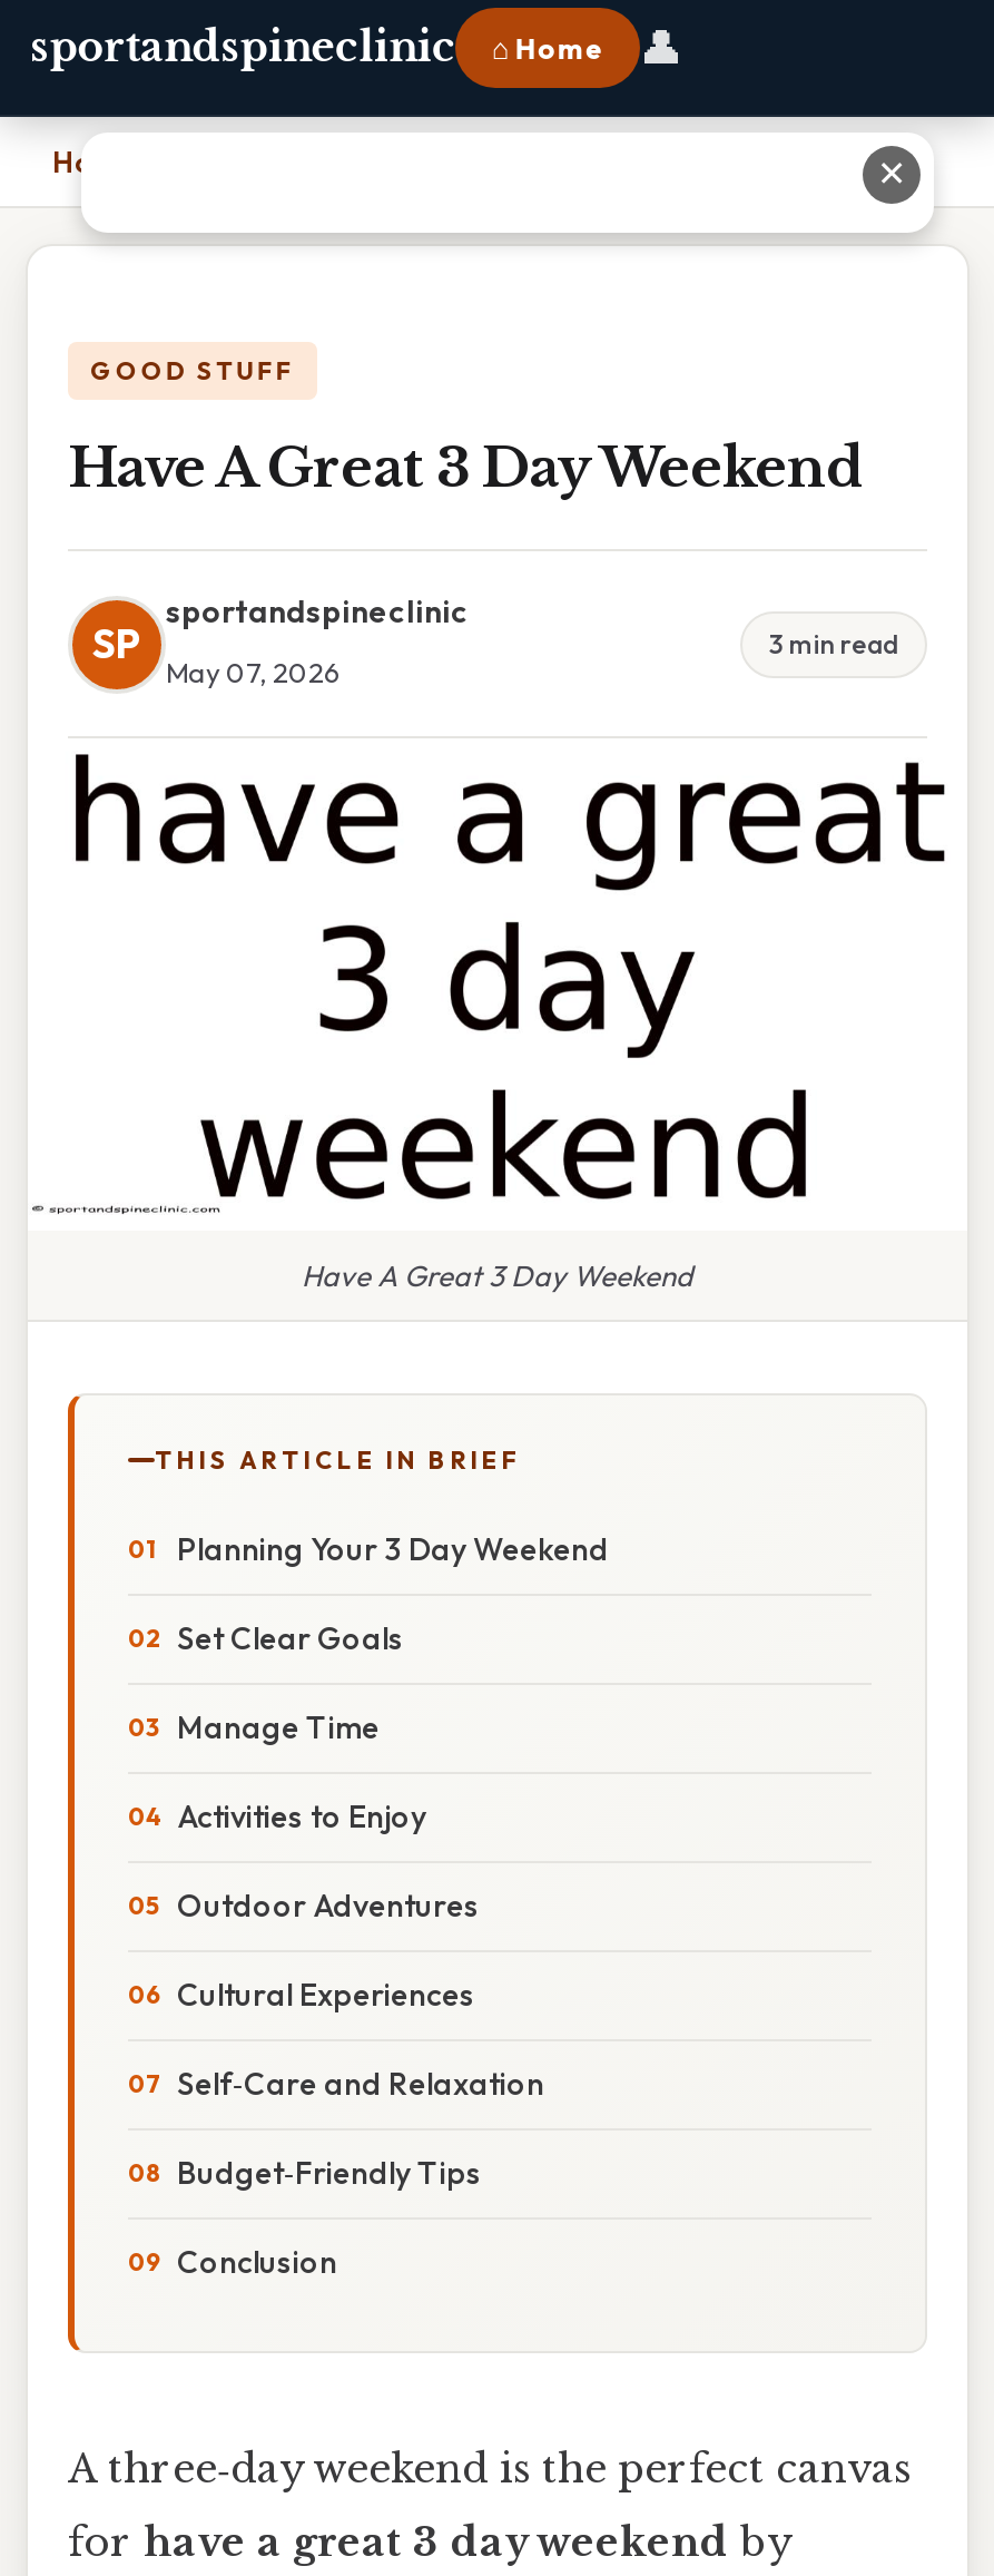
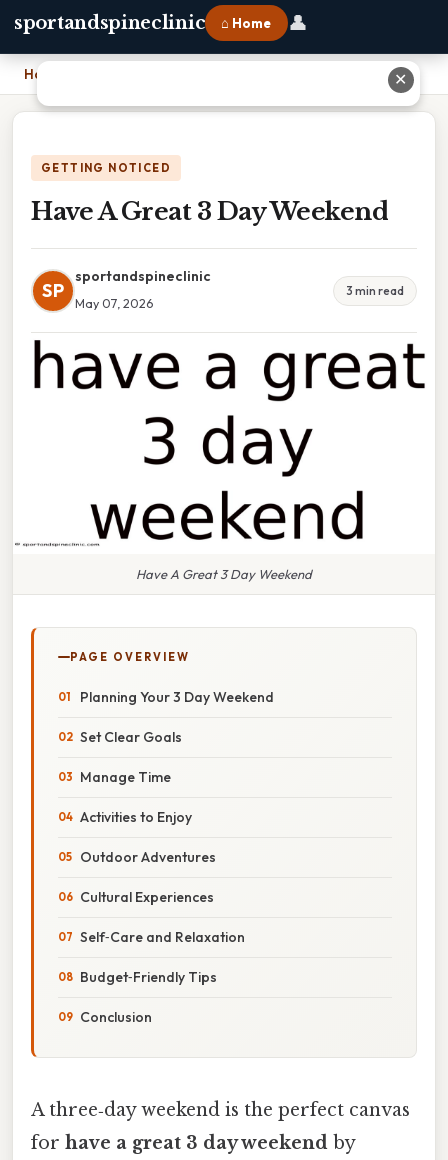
- GOOD STUFF
+ GETTING NOTICED

- THIS ARTICLE IN BRIEF
+ PAGE OVERVIEW
